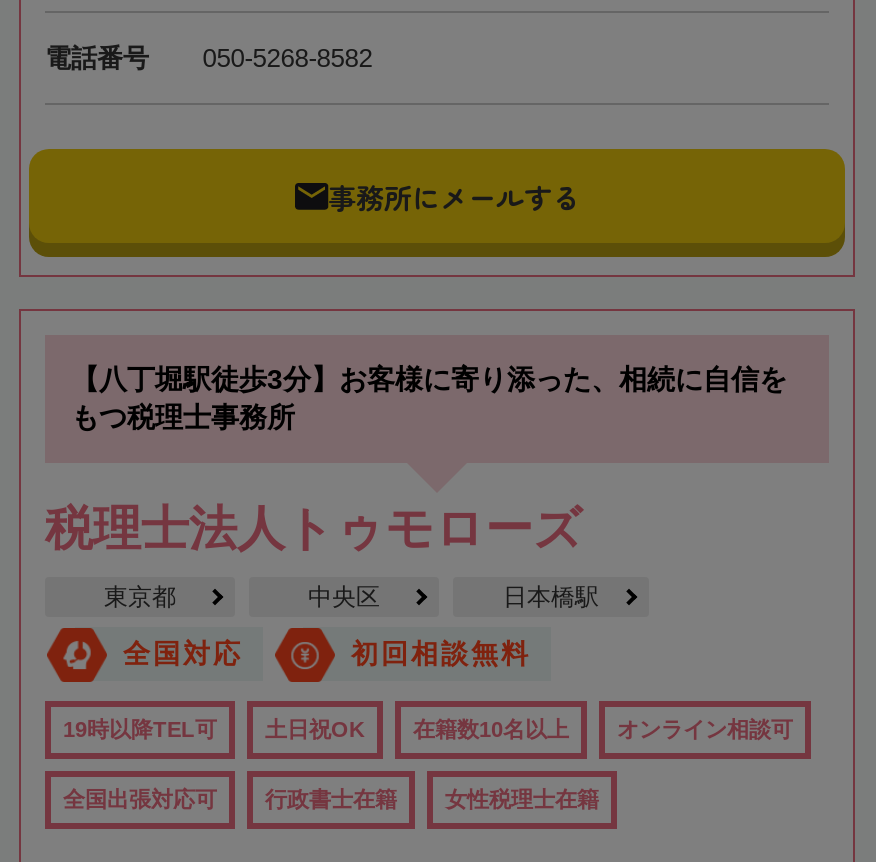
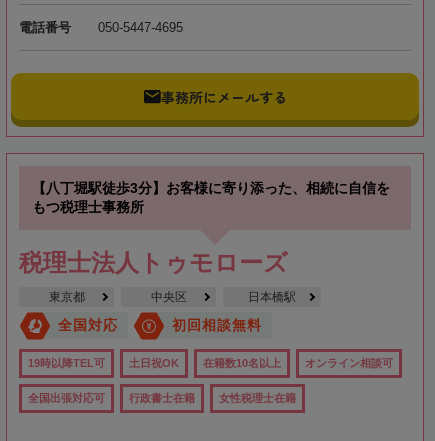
- 電話番号 050-5268-8582
+ 電話番号 050-5447-4695
